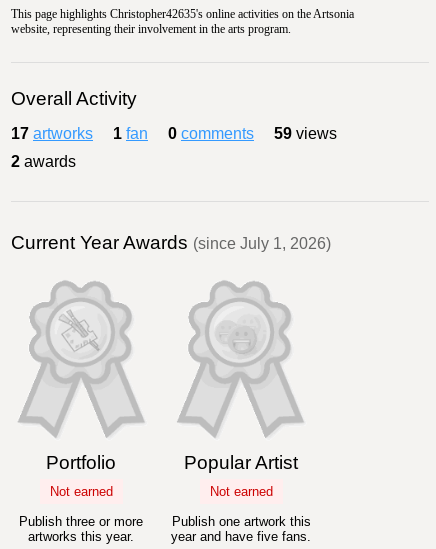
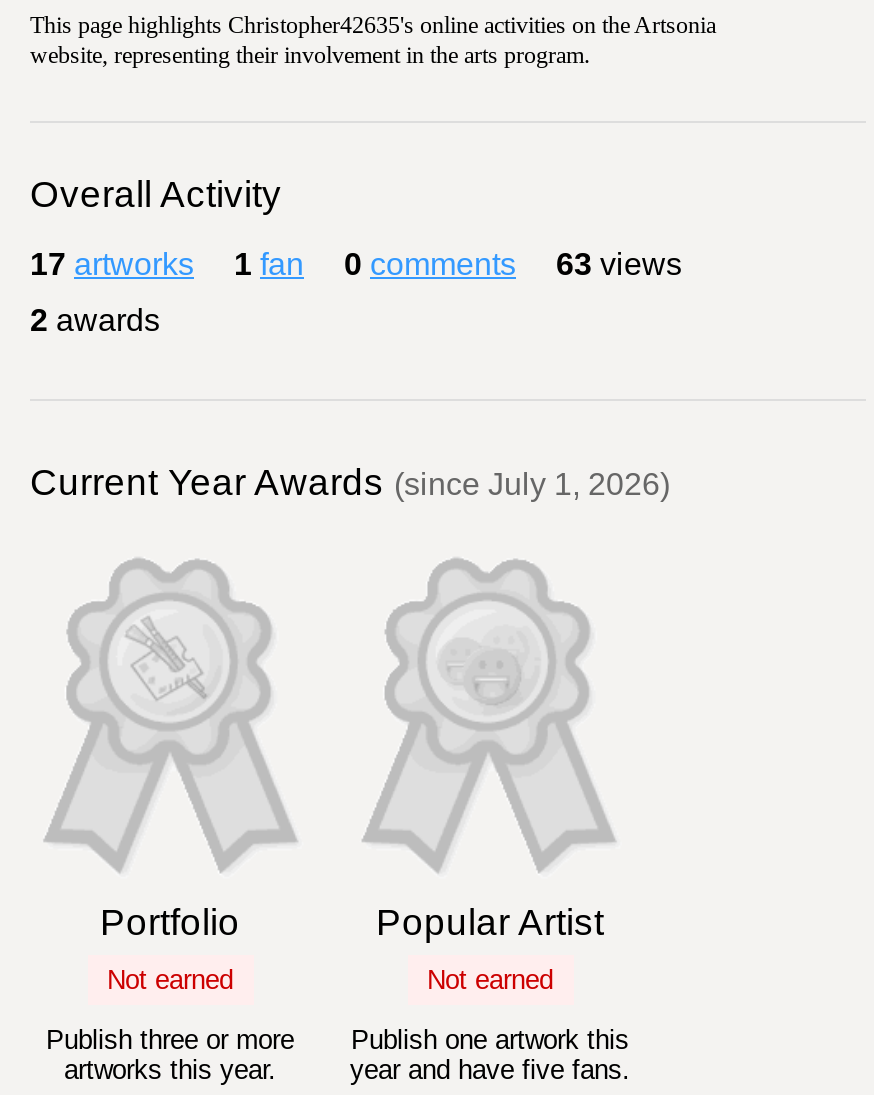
- 17 artworks 1 fan 0 comments 59 views
+ 17 artworks 1 fan 0 comments 63 views
